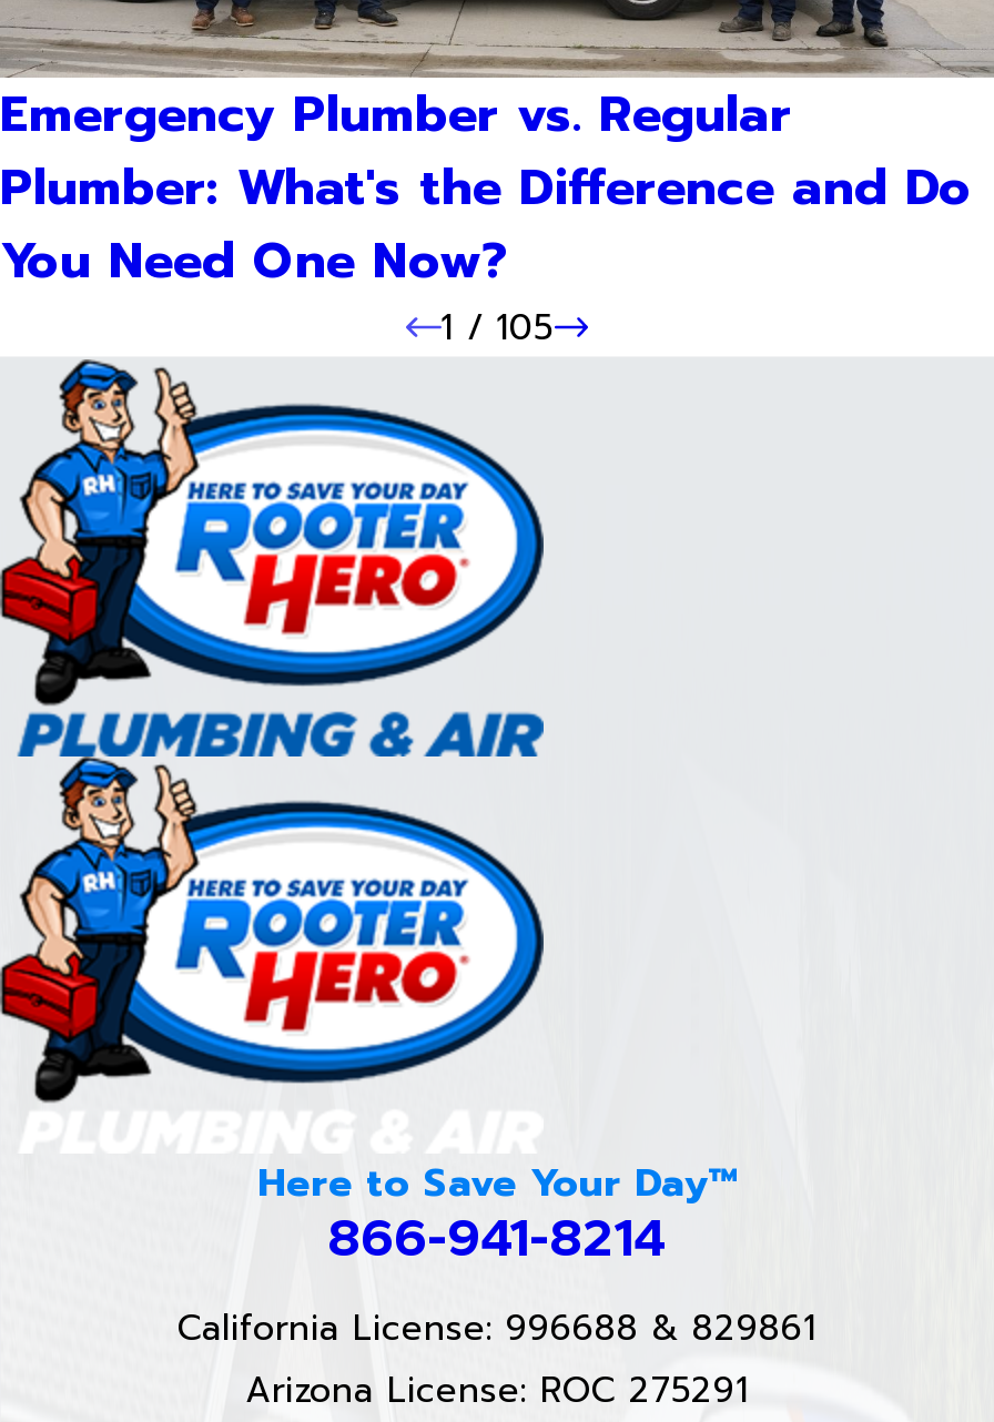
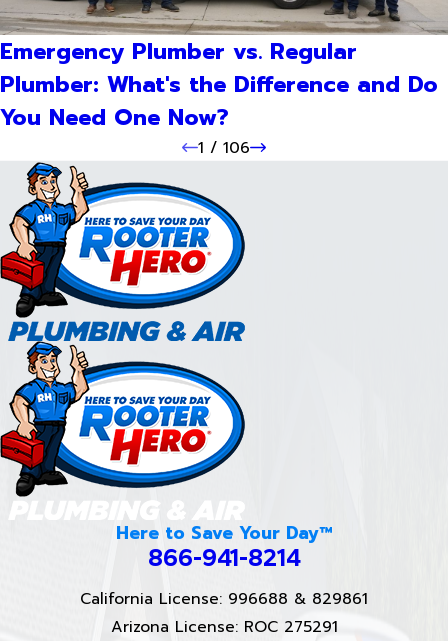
- 1 / 105
+ 1 / 106
